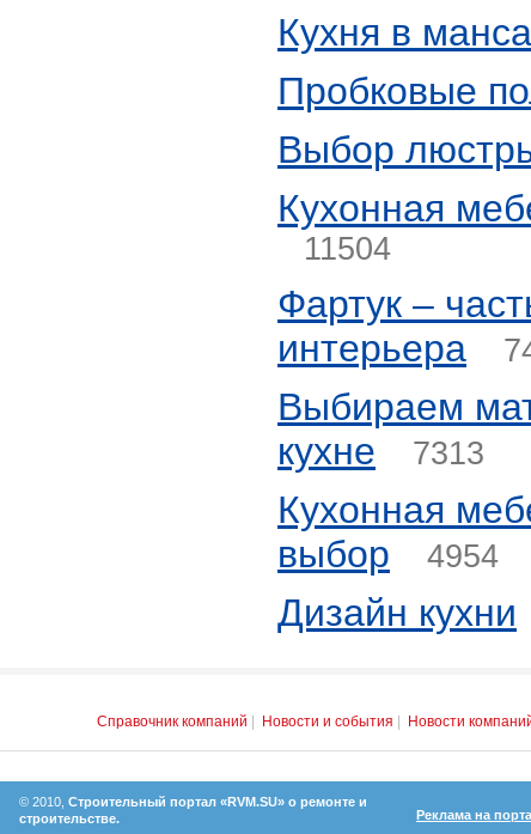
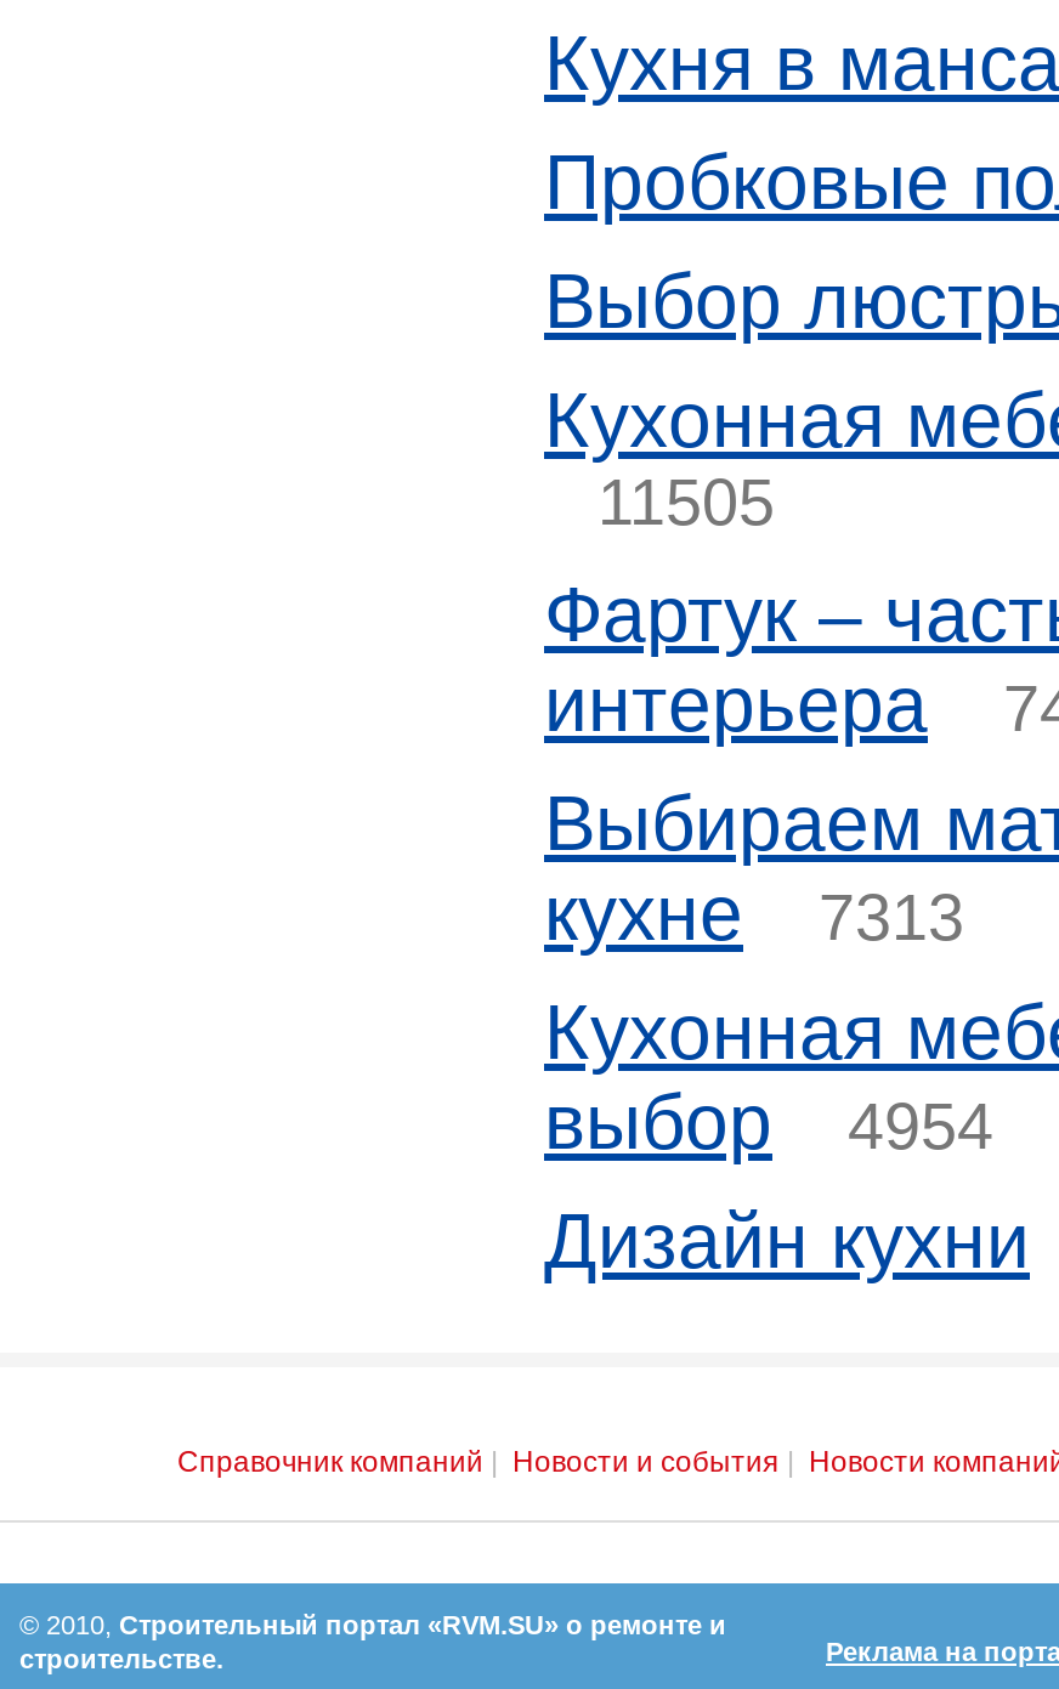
- 11504
+ 11505
